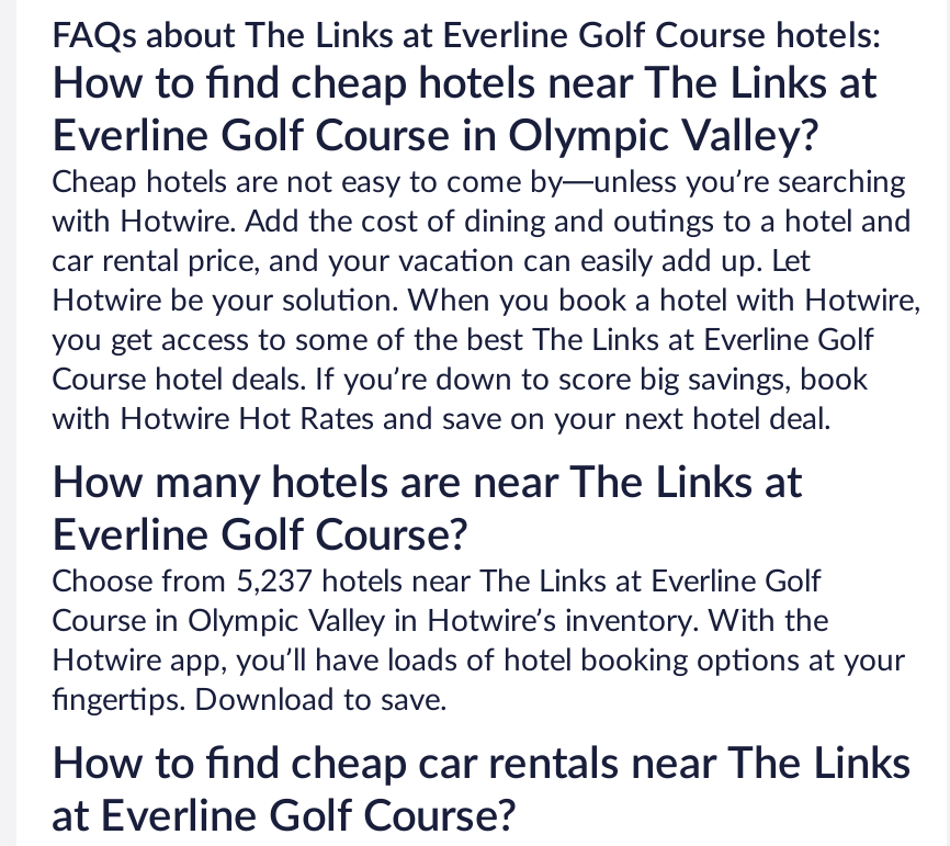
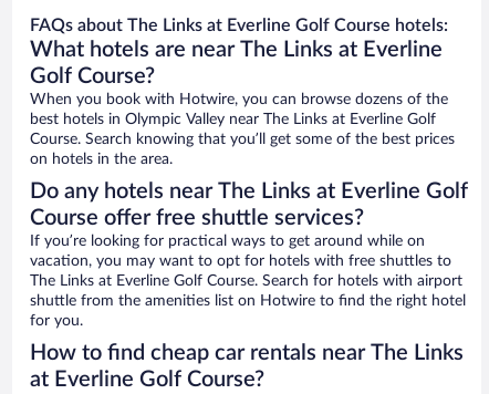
- How to find cheap hotels near The Links at
- Everline Golf Course in Olympic Valley?
- Cheap hotels are not easy to come by—unless you’re searching
- with Hotwire. Add the cost of dining and outings to a hotel and
- car rental price, and your vacation can easily add up. Let
- Hotwire be your solution. When you book a hotel with Hotwire,
- you get access to some of the best The Links at Everline Golf
- Course hotel deals. If you’re down to score big savings, book
- with Hotwire Hot Rates and save on your next hotel deal.
+ What hotels are near The Links at Everline
+ Golf Course?
+ When you book with Hotwire, you can browse dozens of the
+ best hotels in Olympic Valley near The Links at Everline Golf
+ Course. Search knowing that you’ll get some of the best prices
+ on hotels in the area.

- How many hotels are near The Links at
- Everline Golf Course?
- Choose from 5,237 hotels near The Links at Everline Golf
- Course in Olympic Valley in Hotwire’s inventory. With the
- Hotwire app, you’ll have loads of hotel booking options at your
- fingertips. Download to save.
+ Do any hotels near The Links at Everline Golf
+ Course offer free shuttle services?
+ If you’re looking for practical ways to get around while on
+ vacation, you may want to opt for hotels with free shuttles to
+ The Links at Everline Golf Course. Search for hotels with airport
+ shuttle from the amenities list on Hotwire to find the right hotel
+ for you.
